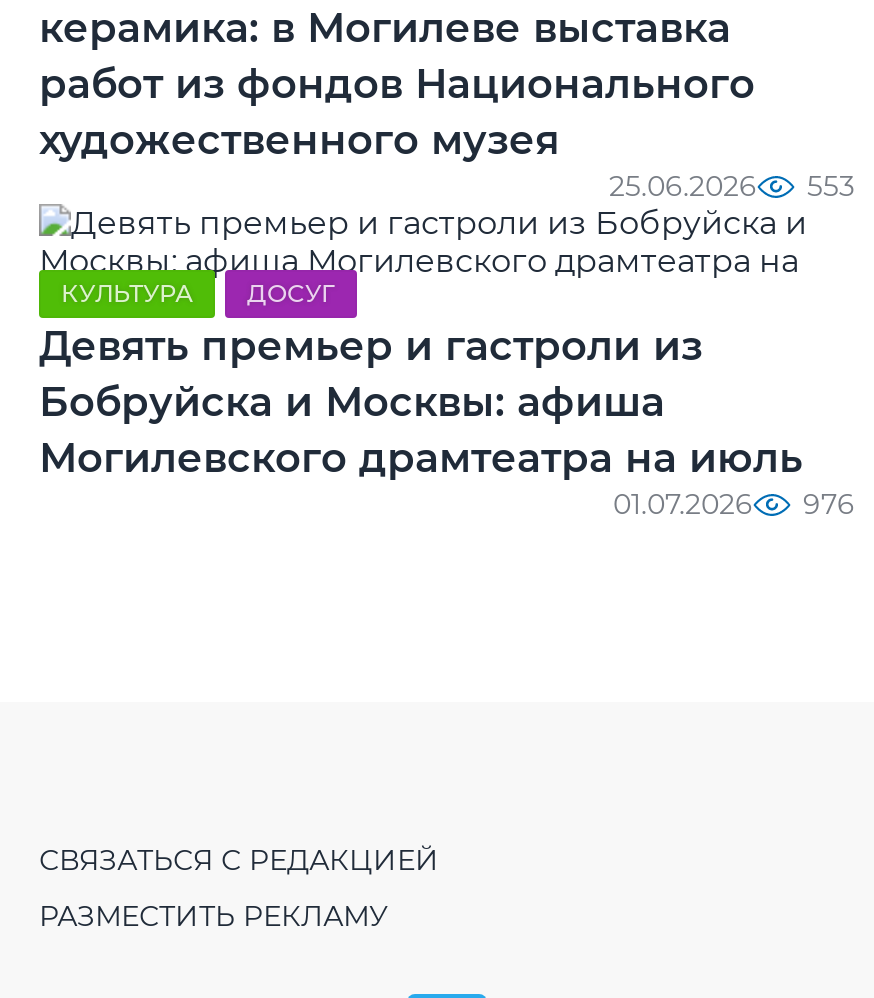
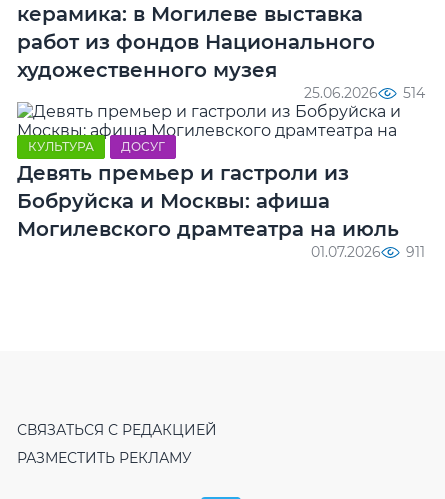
- 25.06.2026 553
+ 25.06.2026 514

- 01.07.2026 976
+ 01.07.2026 911
